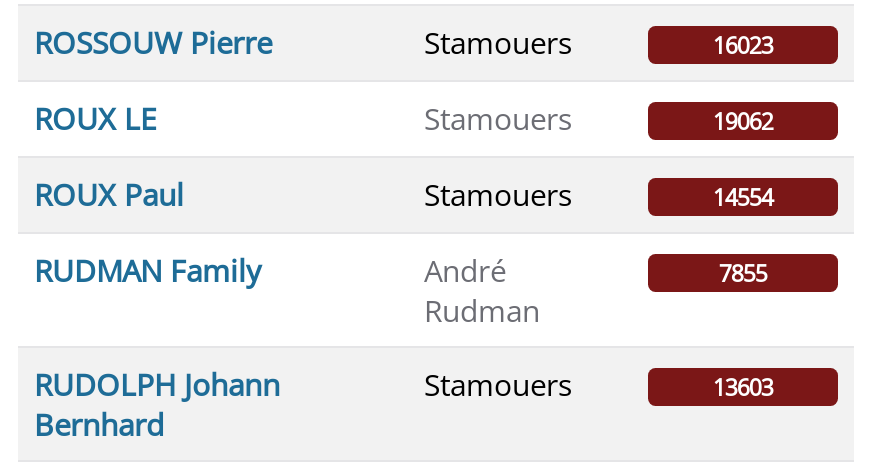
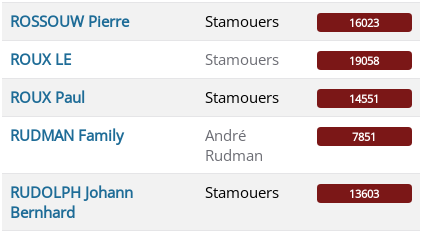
- 19062
+ 19058

- 14554
+ 14551

- 7855
+ 7851
